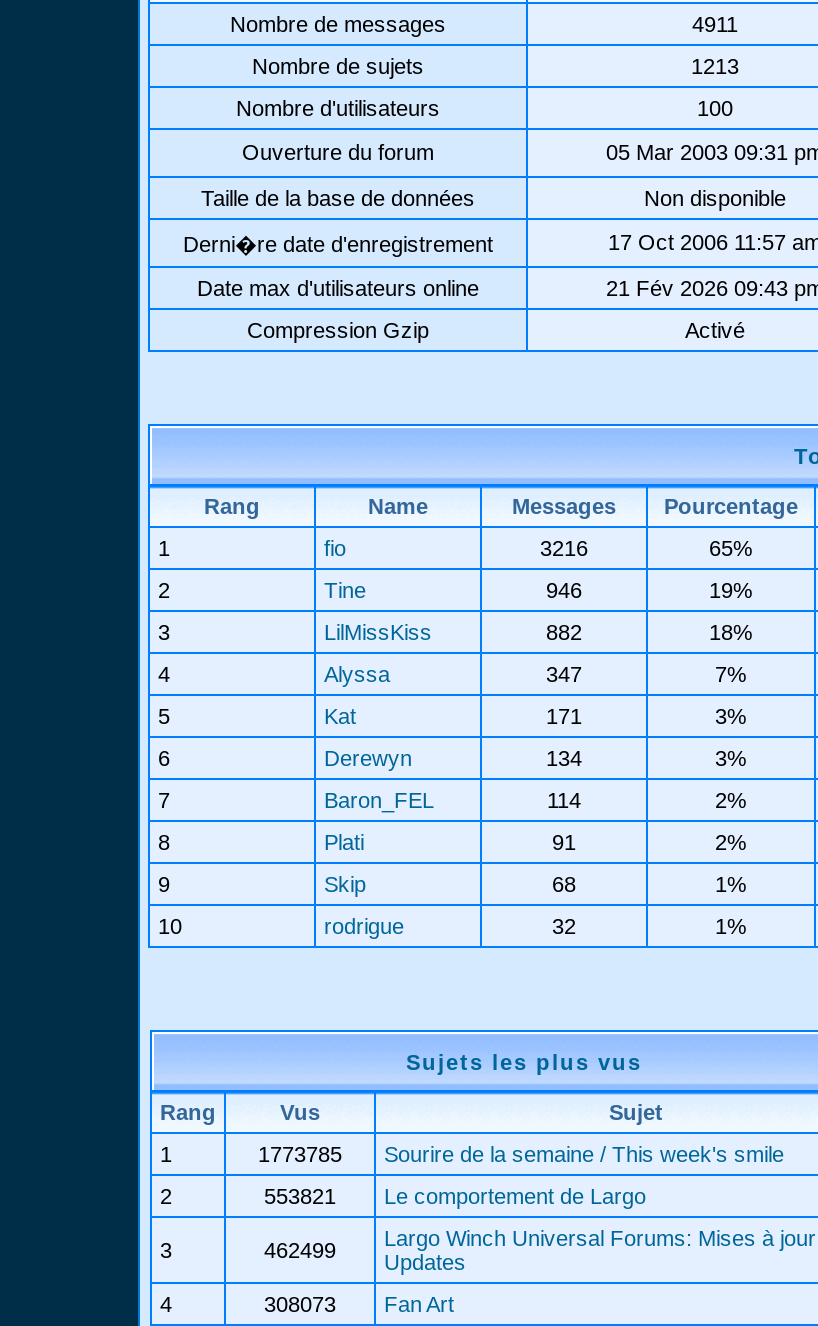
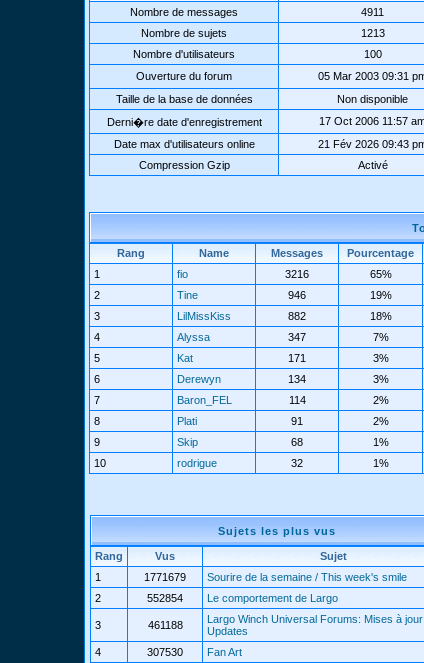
- 1773785 Sourire de la semaine / This week's smile
+ 1771679 Sourire de la semaine / This week's smile

- 553821 Le comportement de Largo
+ 552854 Le comportement de Largo

- 462499
+ 461188

- 308073 Fan Art
+ 307530 Fan Art
